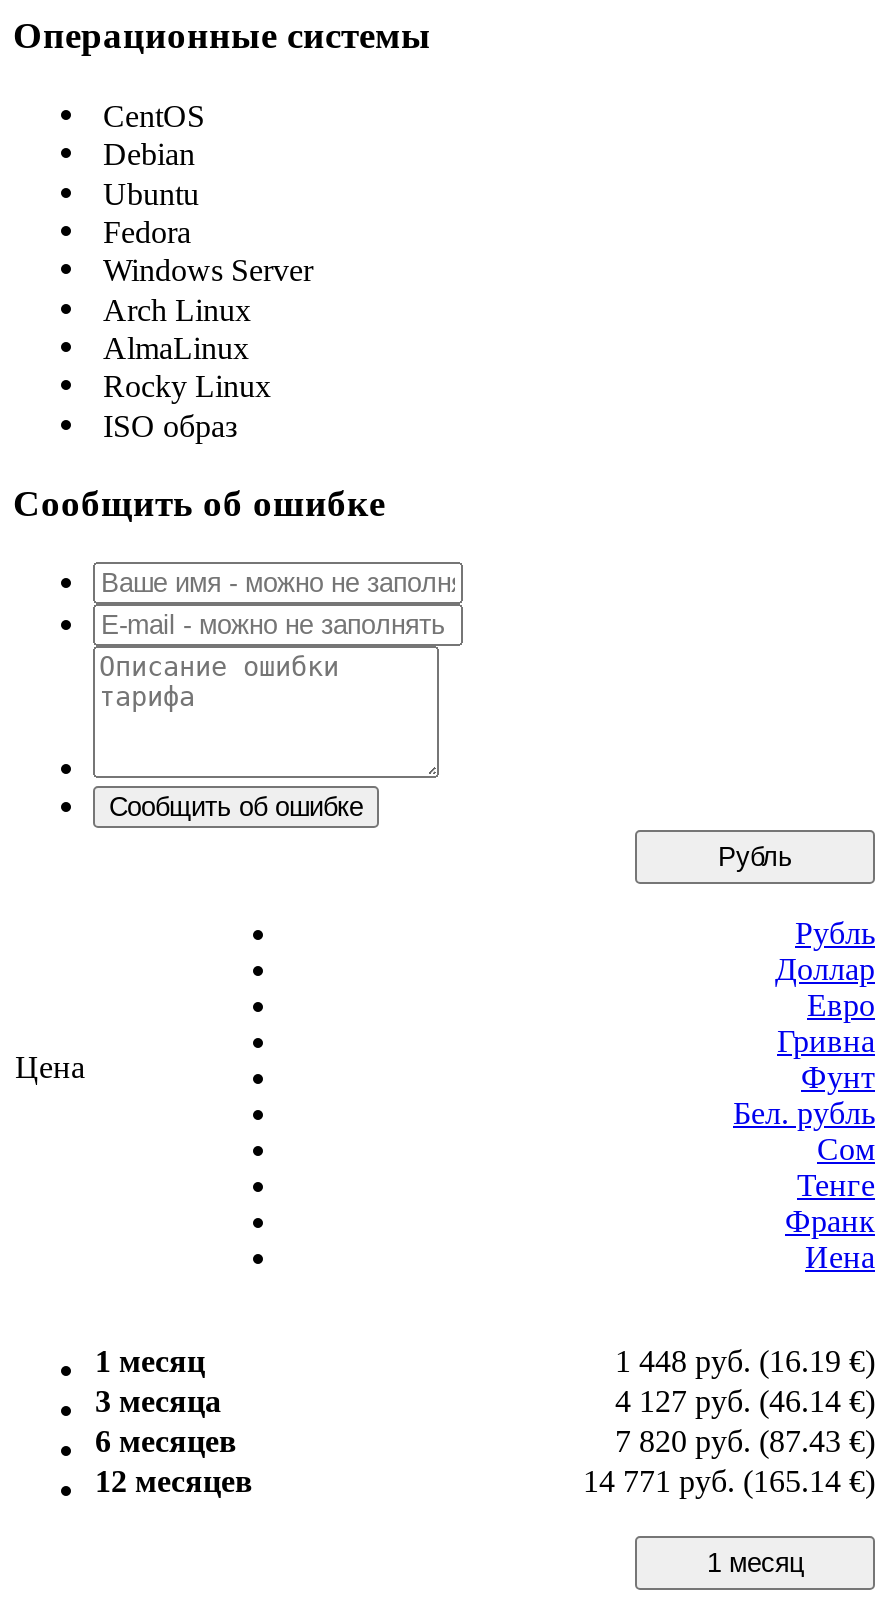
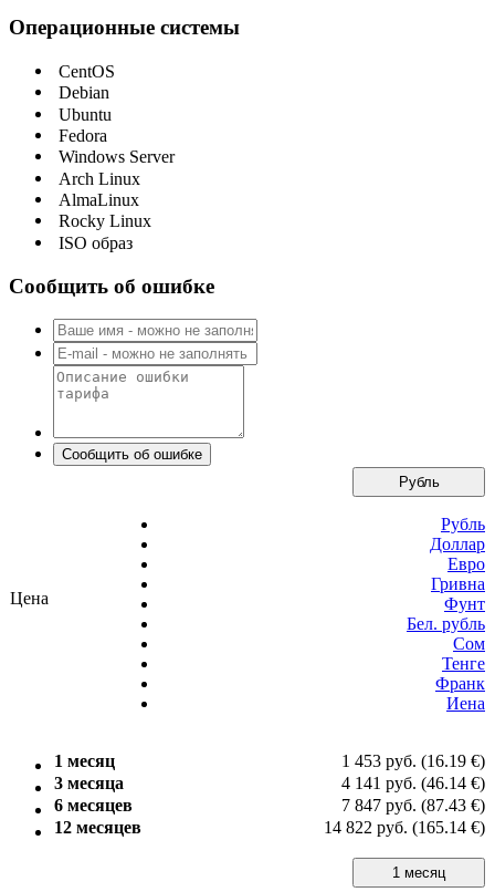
- 1 448 руб. (16.19 €)
+ 1 453 руб. (16.19 €)

- 4 127 руб. (46.14 €)
+ 4 141 руб. (46.14 €)

- 7 820 руб. (87.43 €)
+ 7 847 руб. (87.43 €)

- 14 771 руб. (165.14 €)
+ 14 822 руб. (165.14 €)
